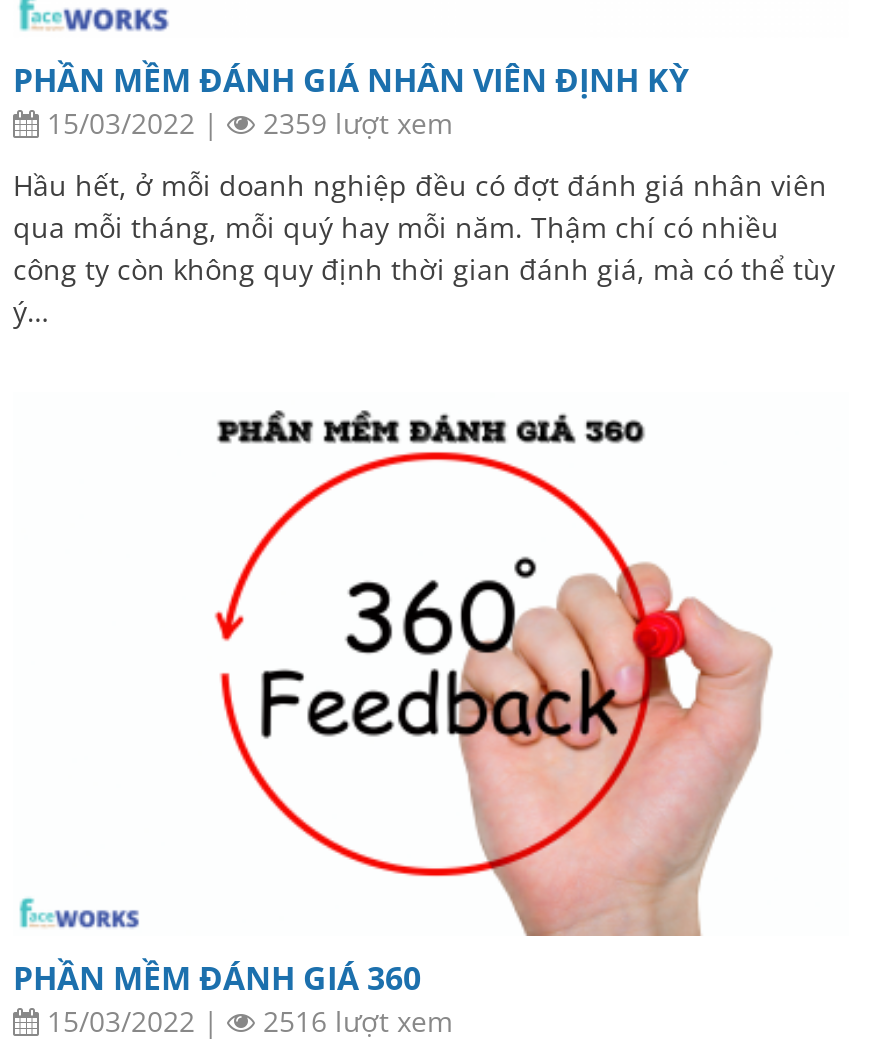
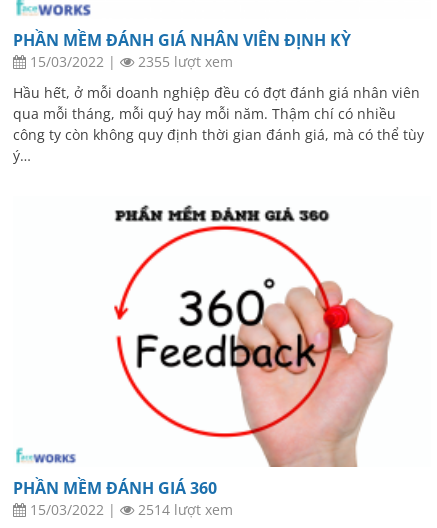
- 2359 lượt xem
+ 2355 lượt xem

- 2516 lượt xem
+ 2514 lượt xem
